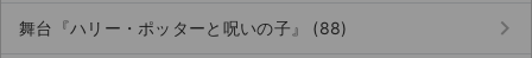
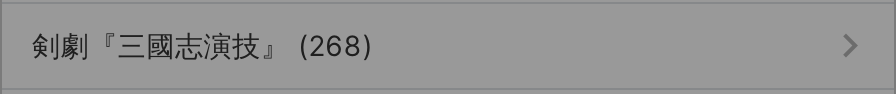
- 舞台『ハリー・ポッターと呪いの子』 (88)
+ 剣劇『三國志演技』 (268)
